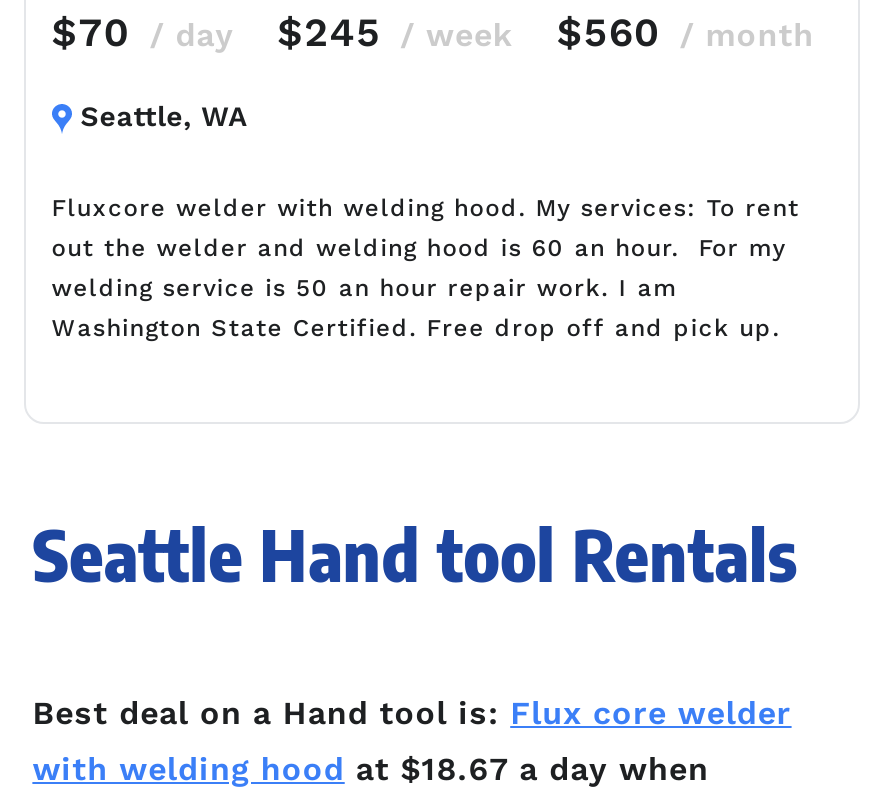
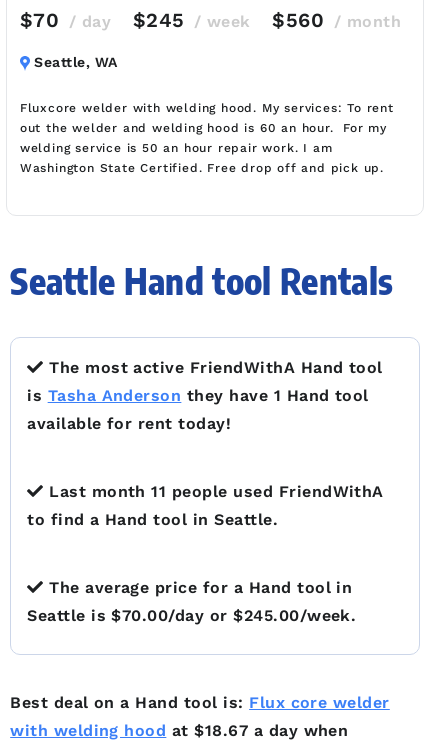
+ The most active FriendWithA Hand tool
+ is Tasha Anderson they have 1 Hand tool
+ available for rent today!

+ Last month 11 people used FriendWithA
+ to find a Hand tool in Seattle.

+ The average price for a Hand tool in
+ Seattle is $70.00/day or $245.00/week.
